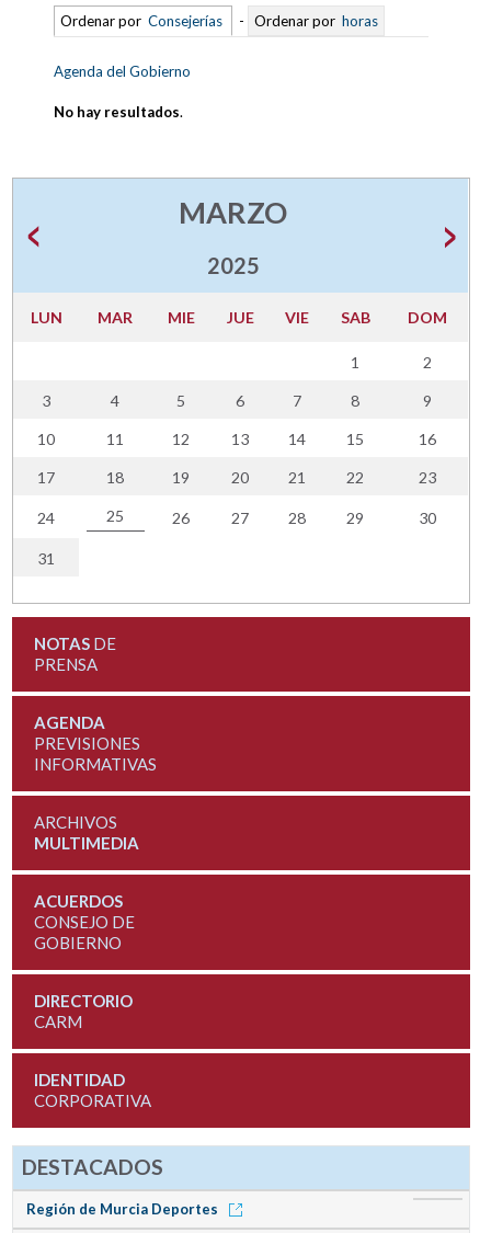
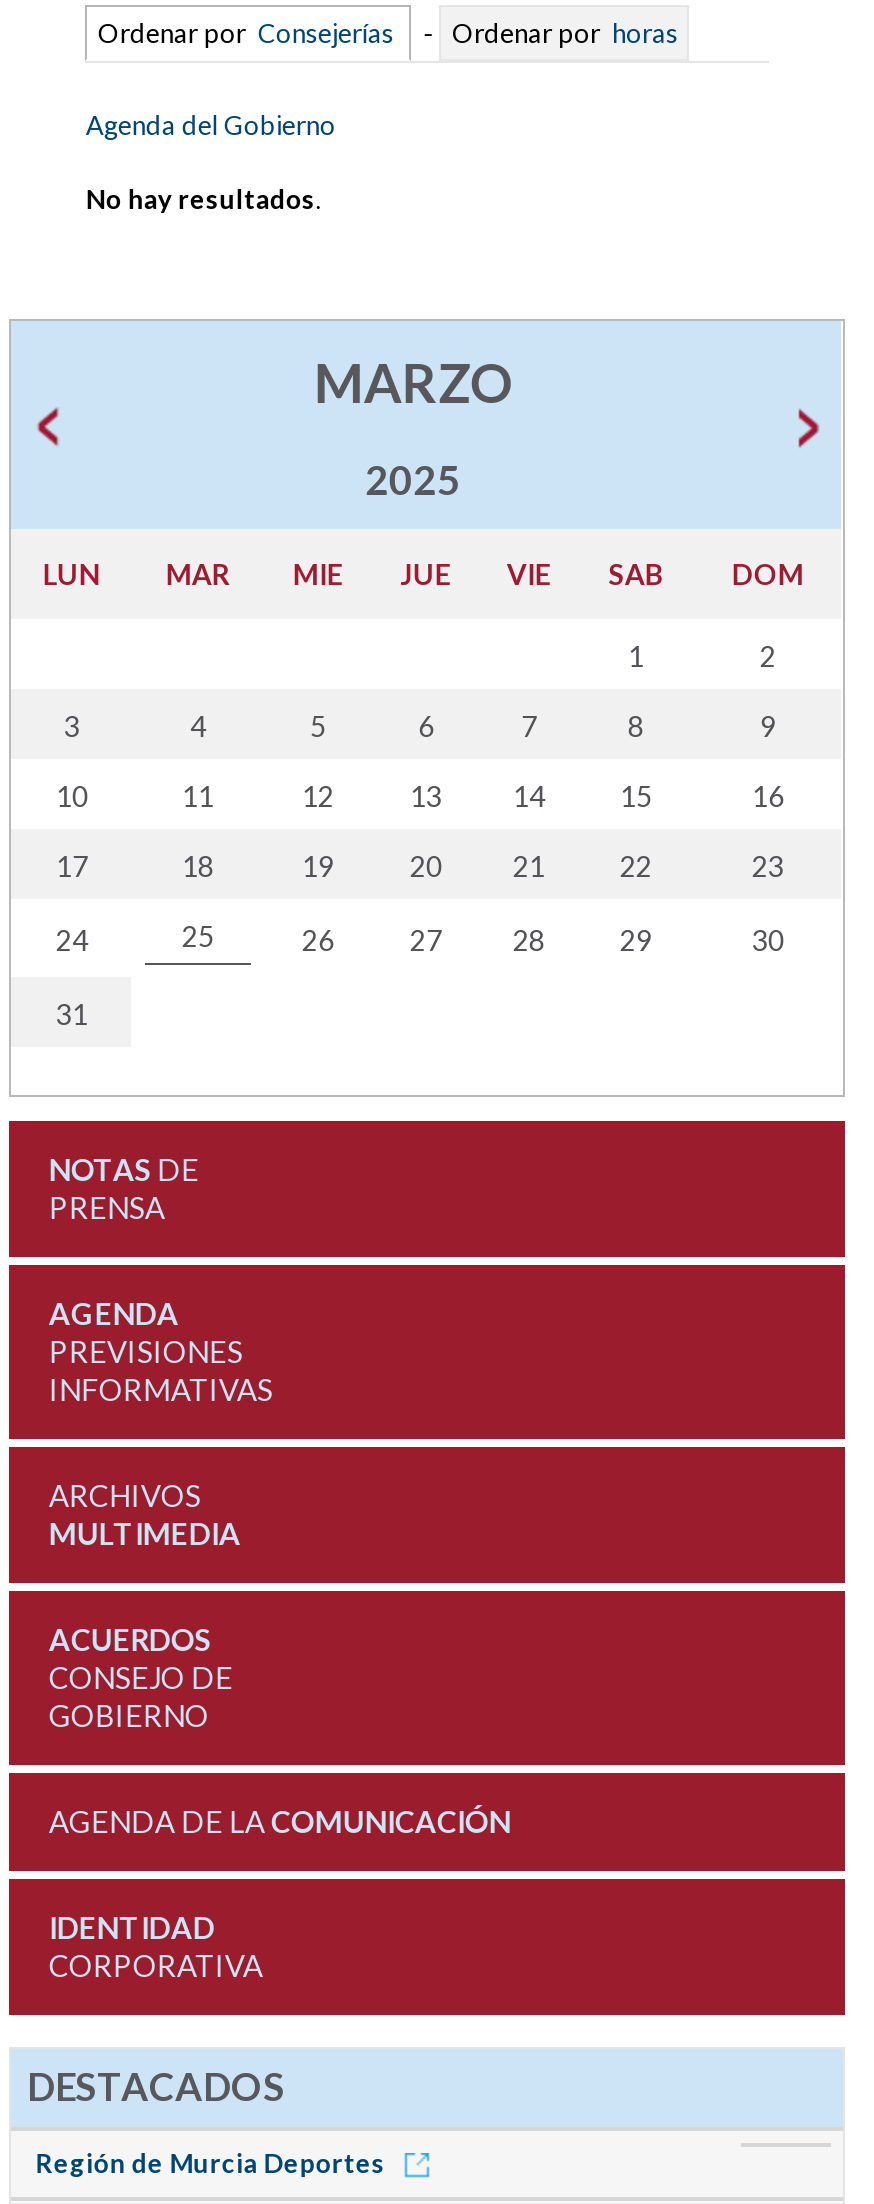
- DIRECTORIO
- CARM
+ AGENDA DE LA COMUNICACIÓN
